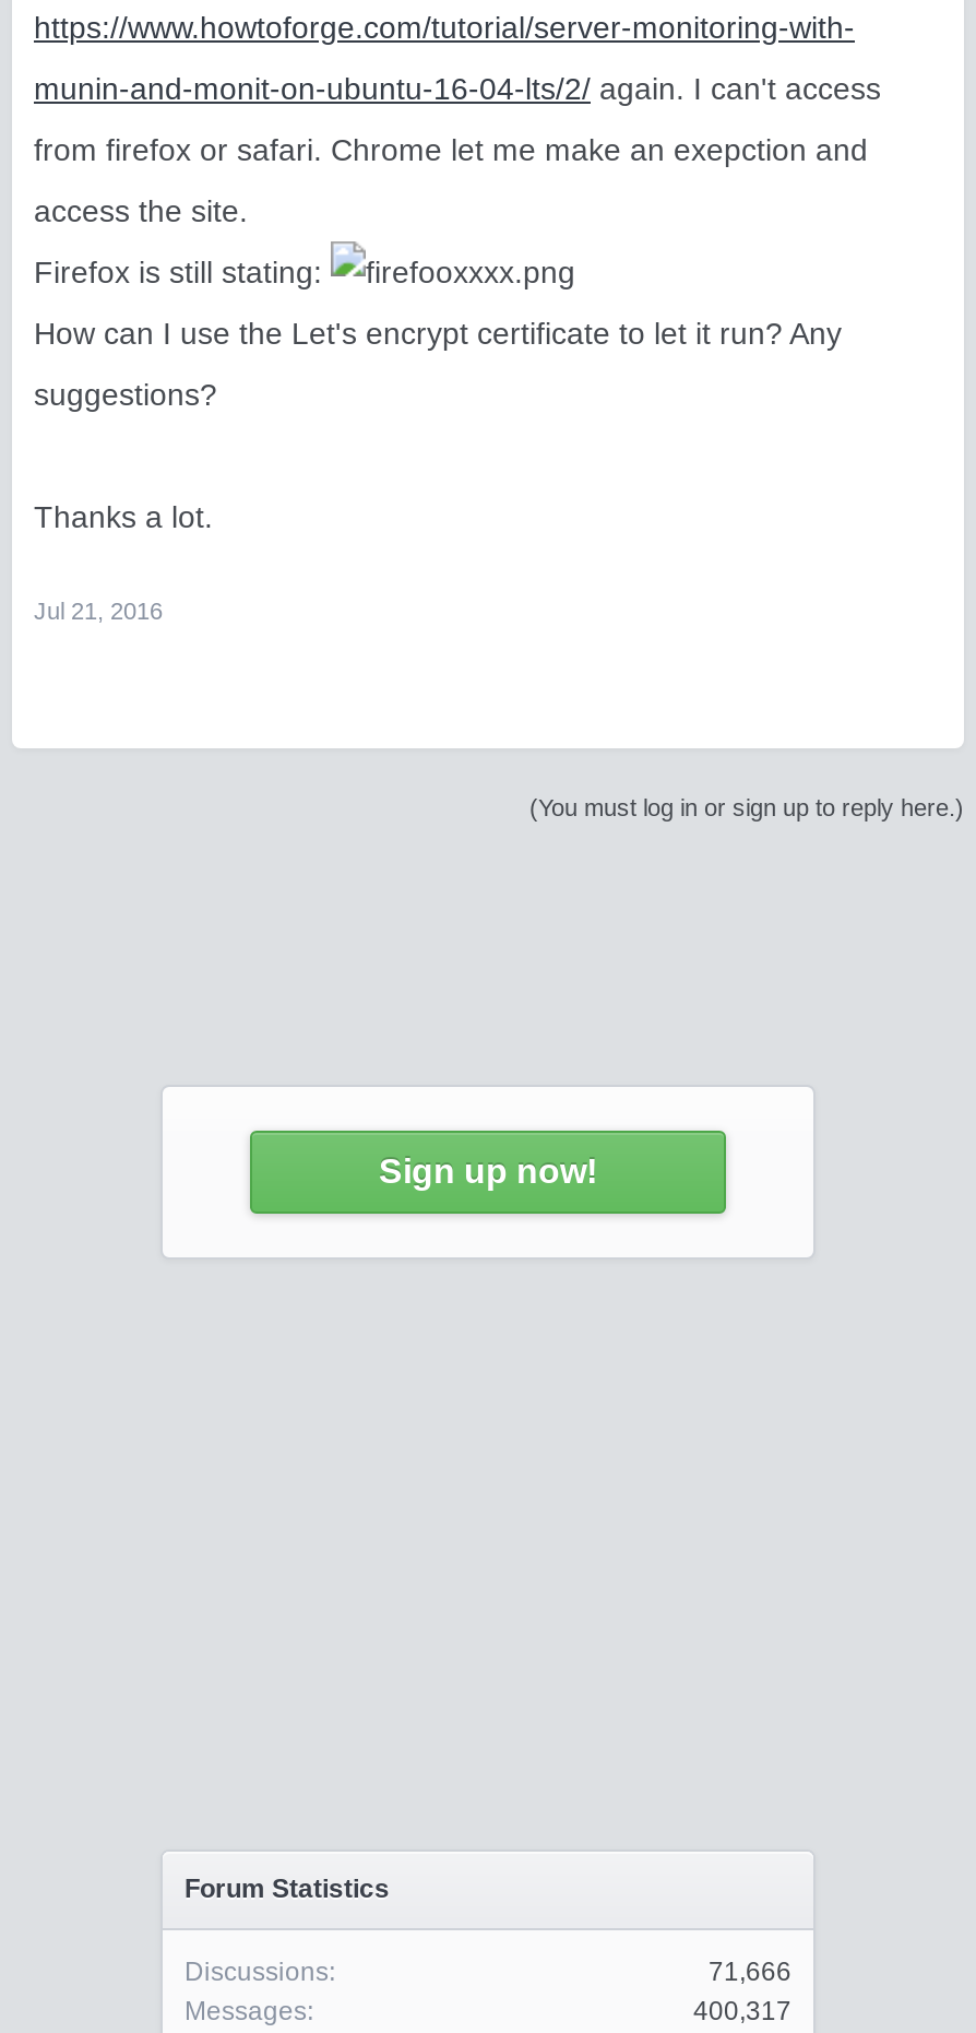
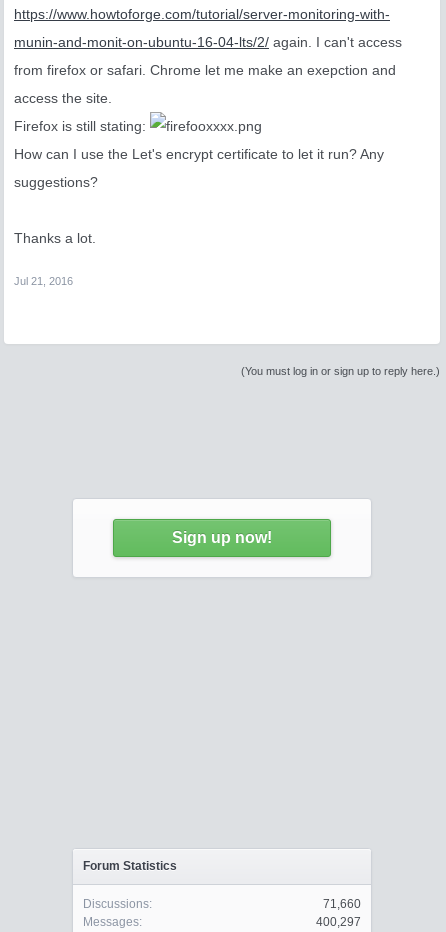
- 71,666
+ 71,660

- 400,317
+ 400,297
